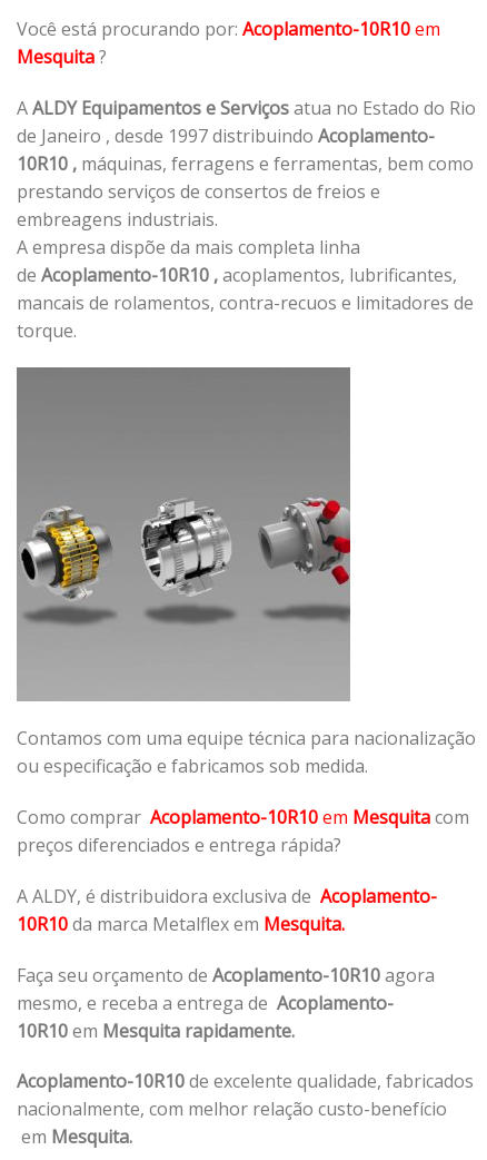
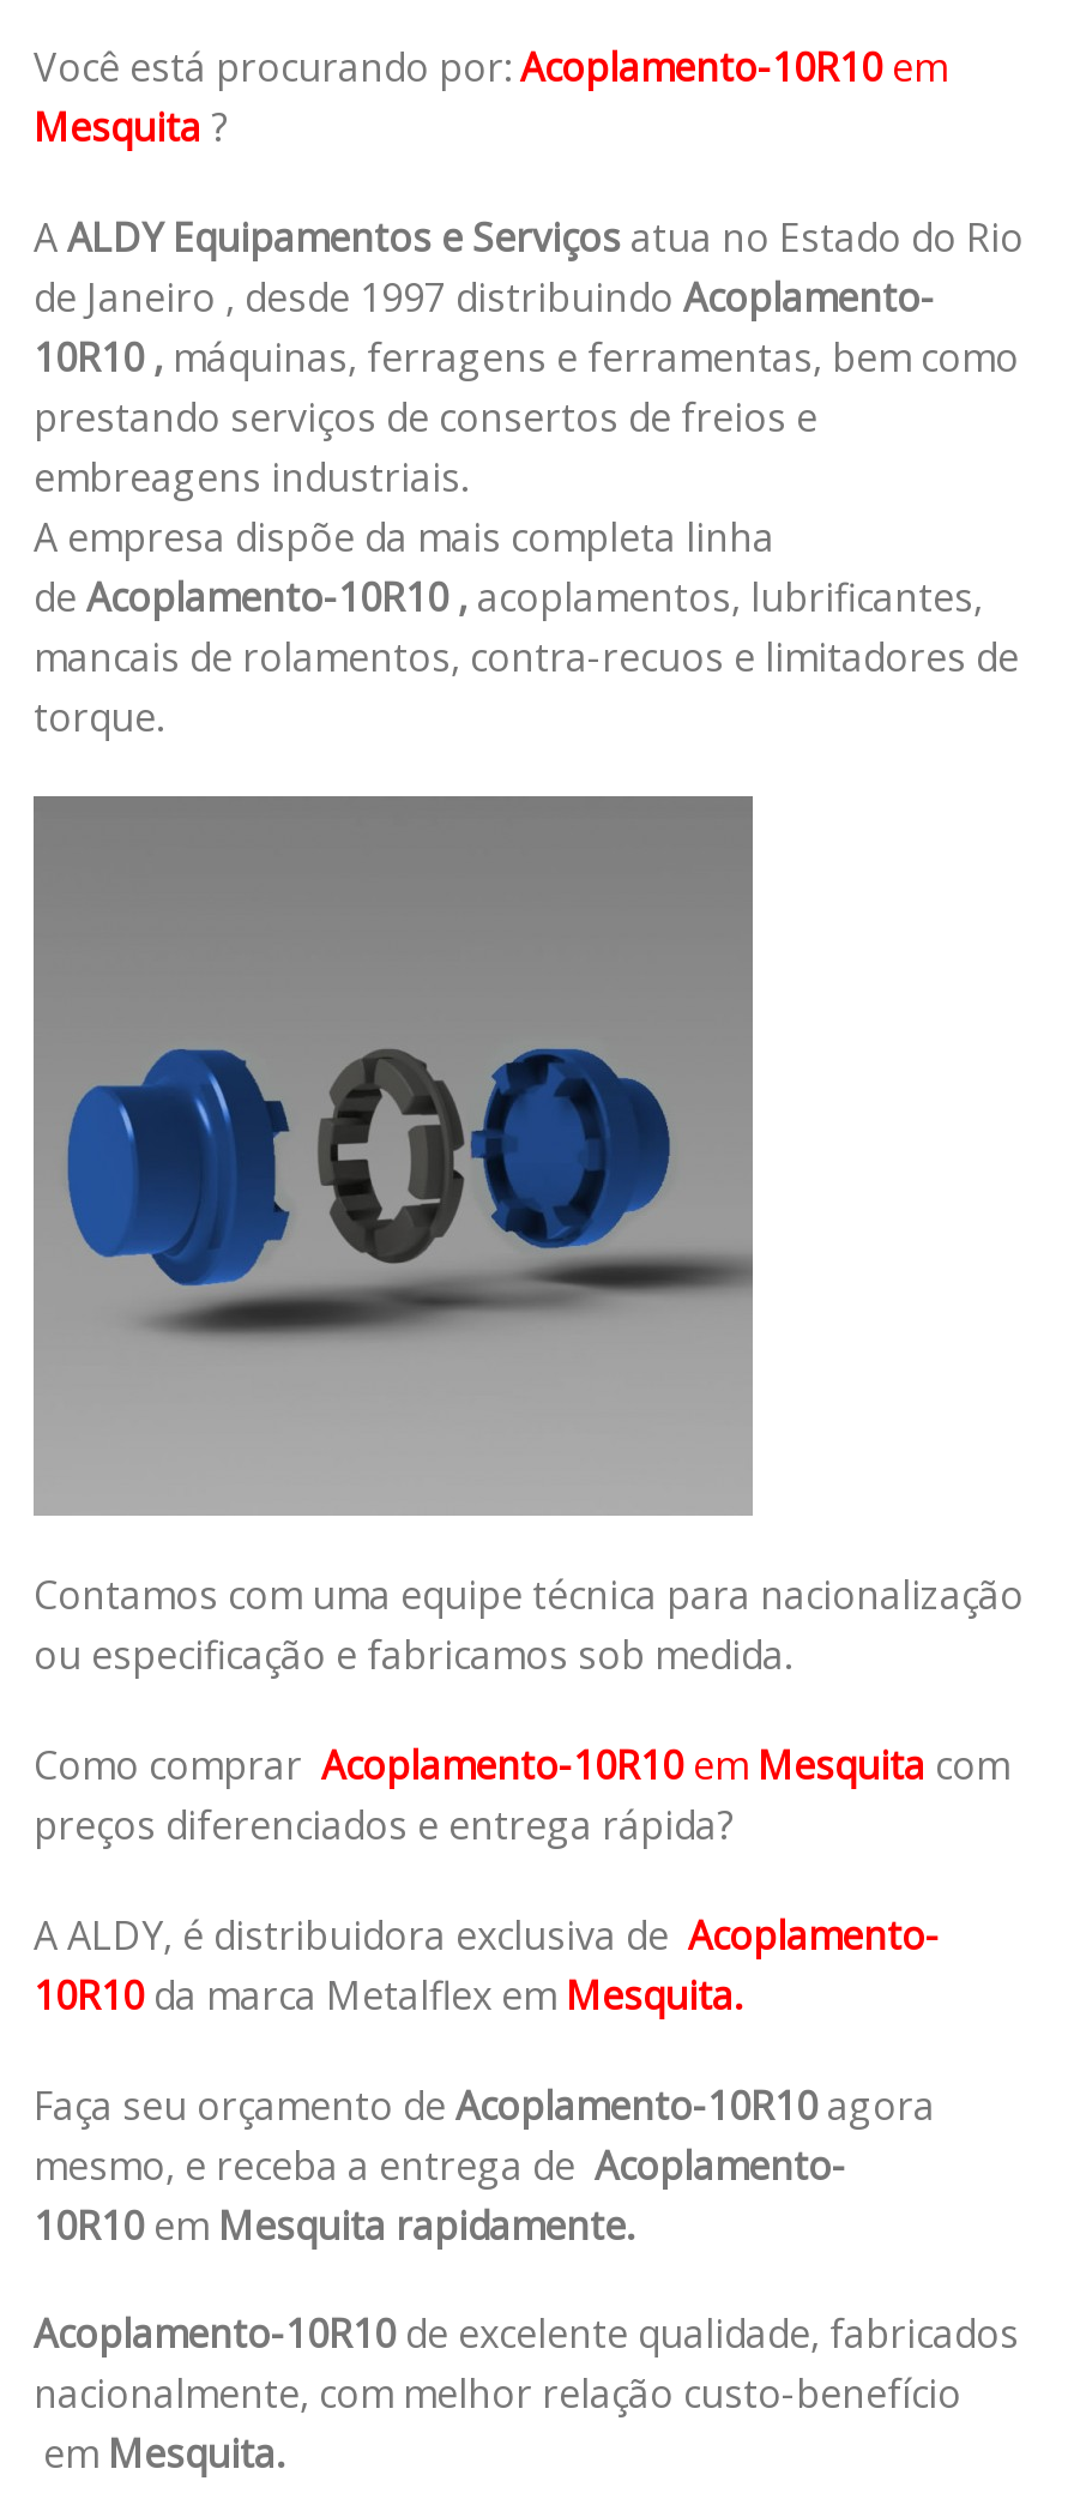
- [image]
+ [image]
